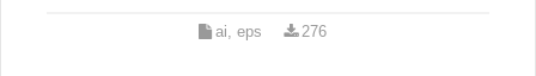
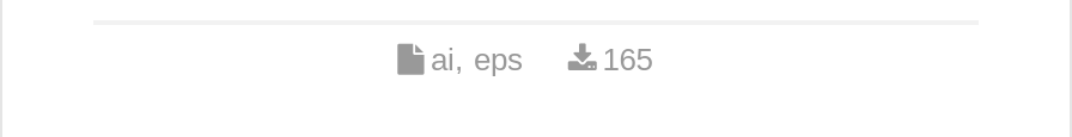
- 276
+ 165
